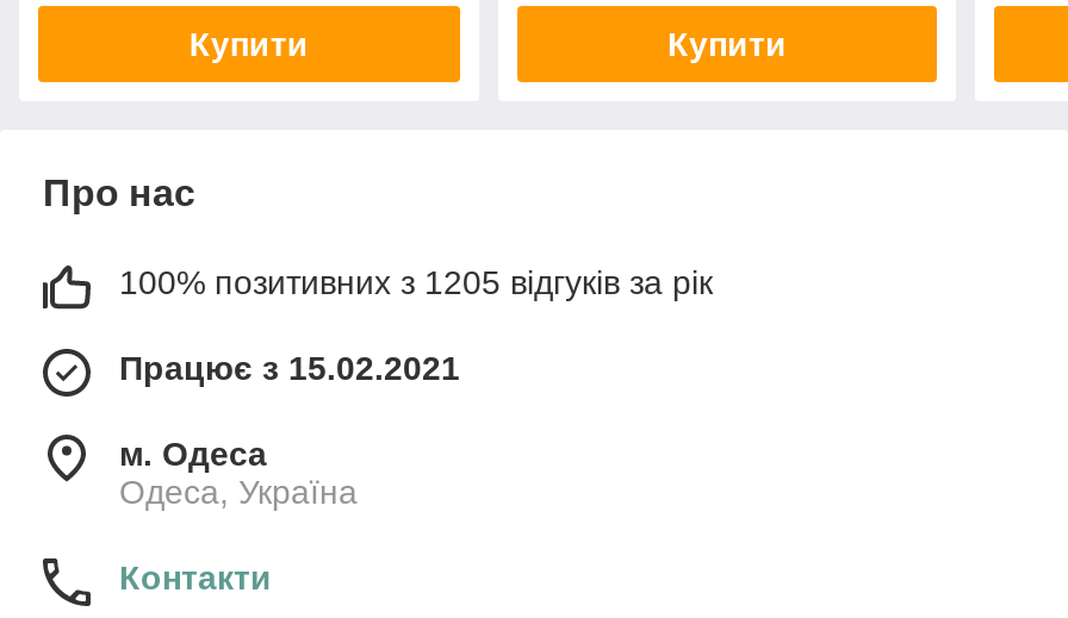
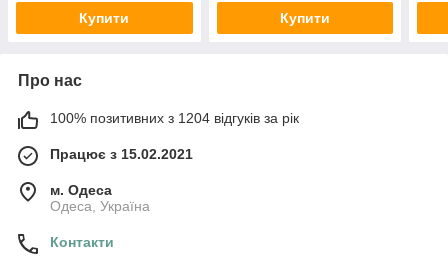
- 100% позитивних з 1205 відгуків за рік
+ 100% позитивних з 1204 відгуків за рік
